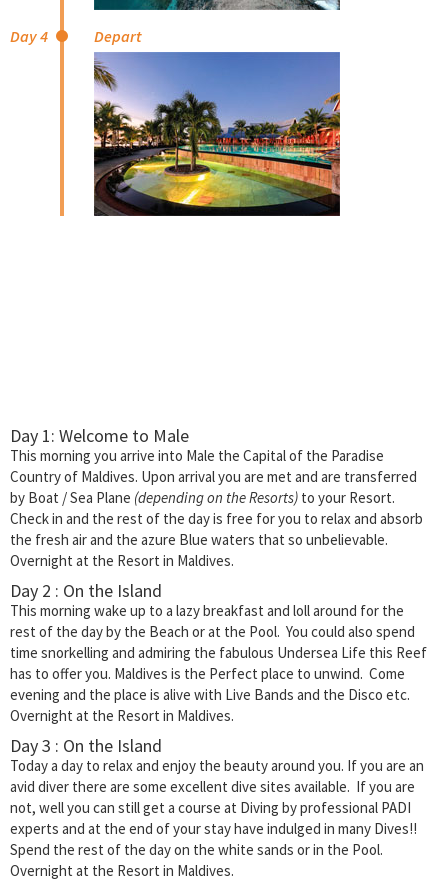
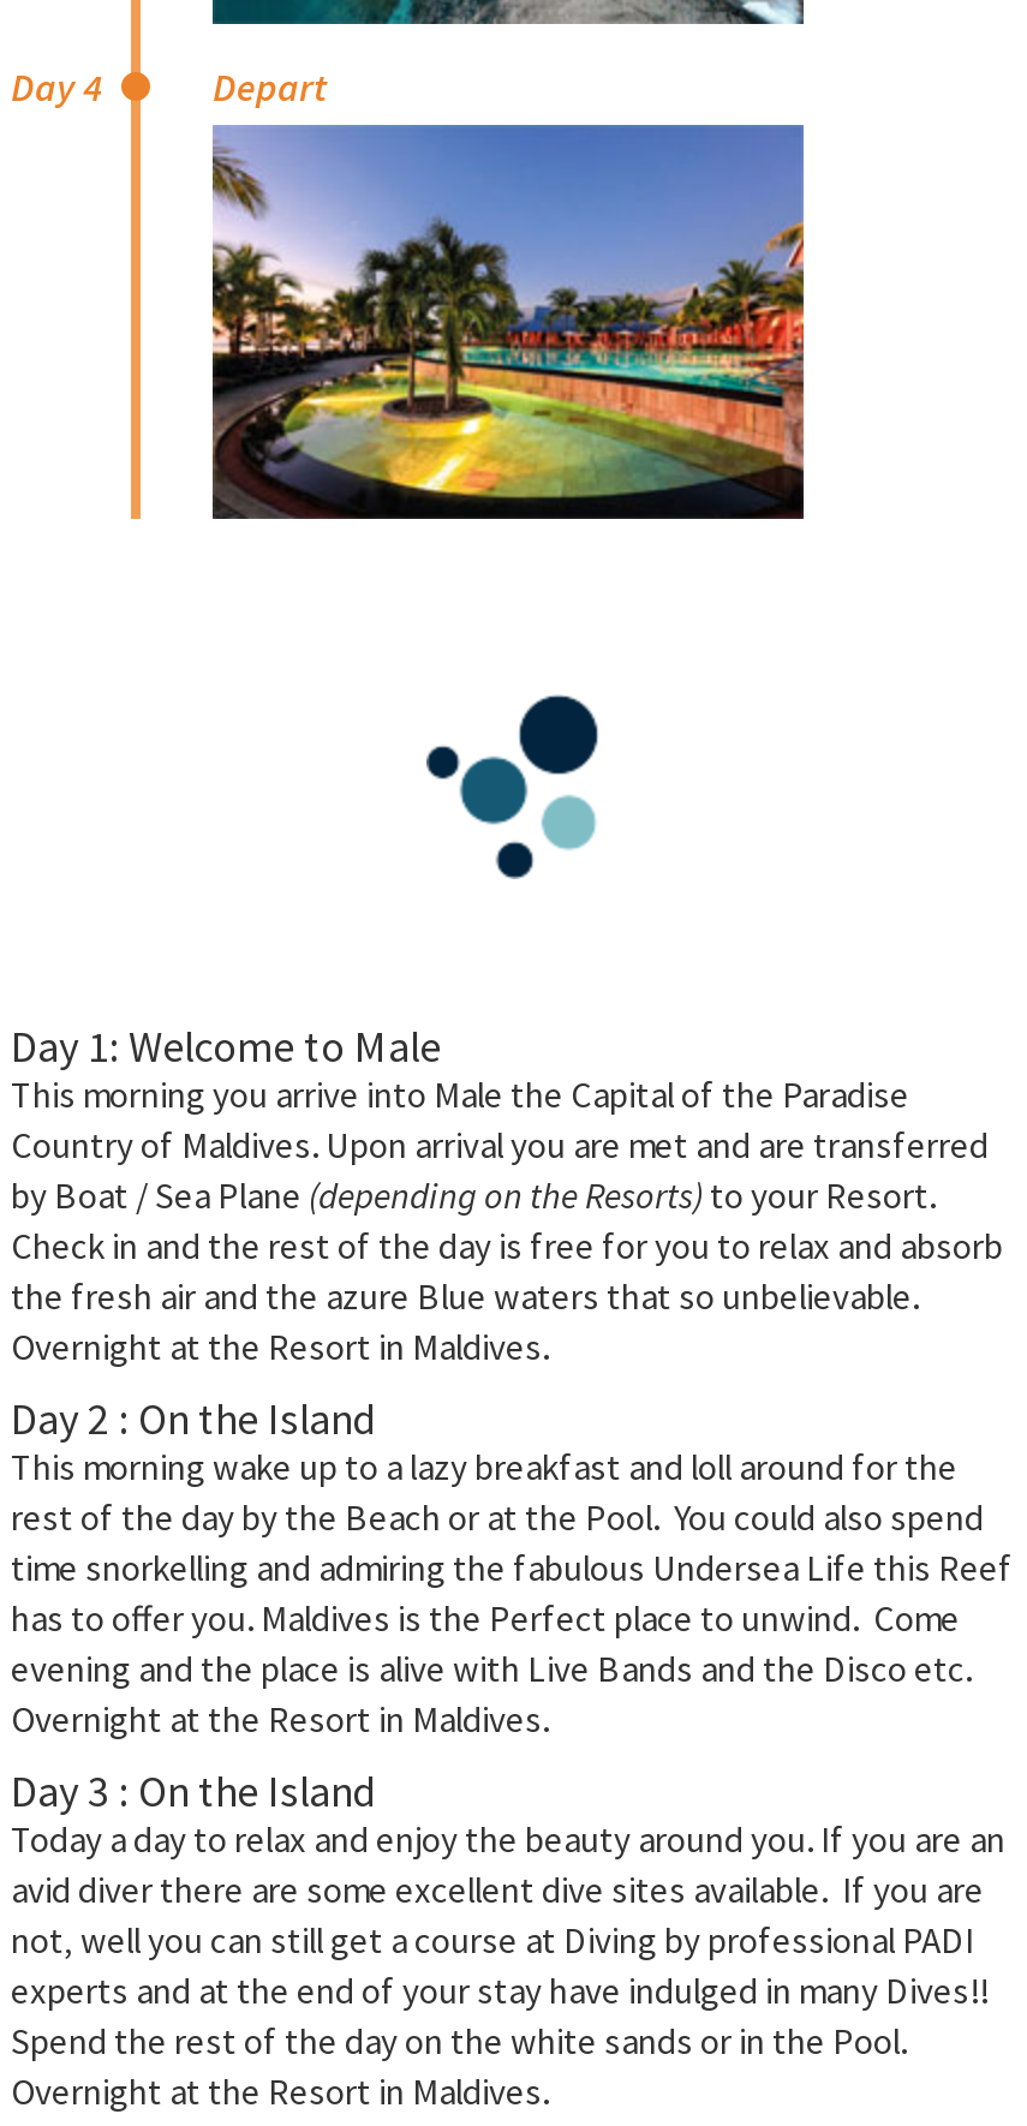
+ [image]
